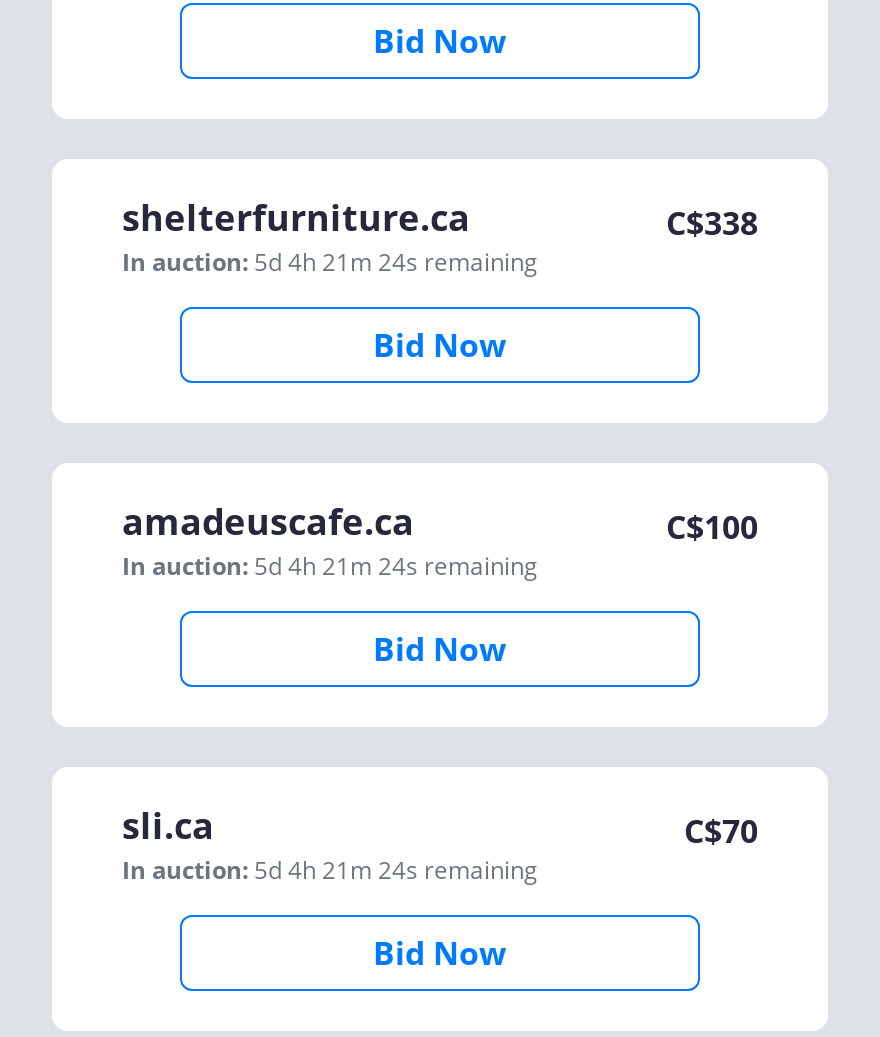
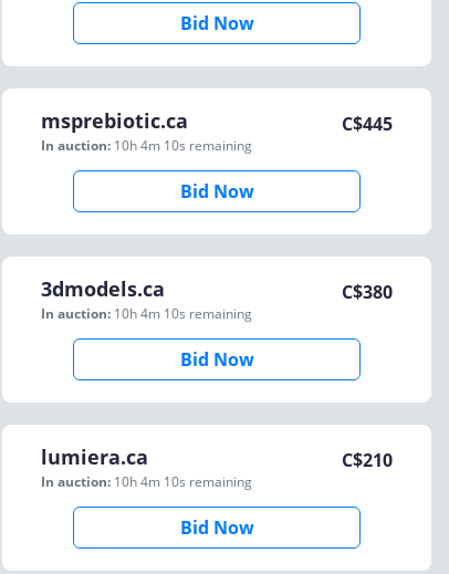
- shelterfurniture.ca
- In auction: 5d 4h 21m 24s remaining
+ msprebiotic.ca
+ In auction: 10h 4m 10s remaining

- C$338
+ C$445

- amadeuscafe.ca
- In auction: 5d 4h 21m 24s remaining
+ 3dmodels.ca
+ In auction: 10h 4m 10s remaining

- C$100
+ C$380

- sli.ca
- In auction: 5d 4h 21m 24s remaining
+ lumiera.ca
+ In auction: 10h 4m 10s remaining

- C$70
+ C$210
